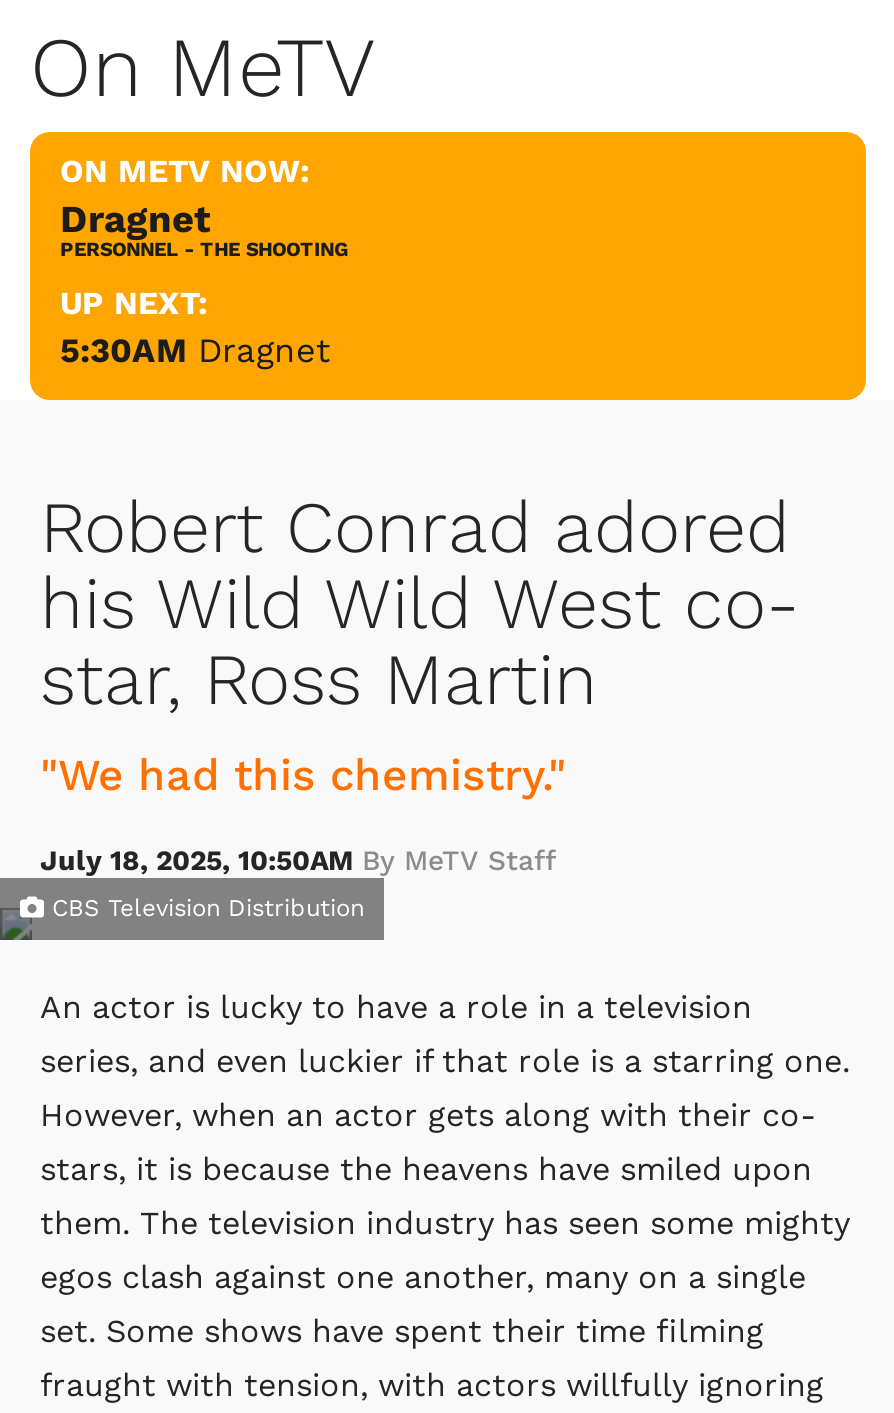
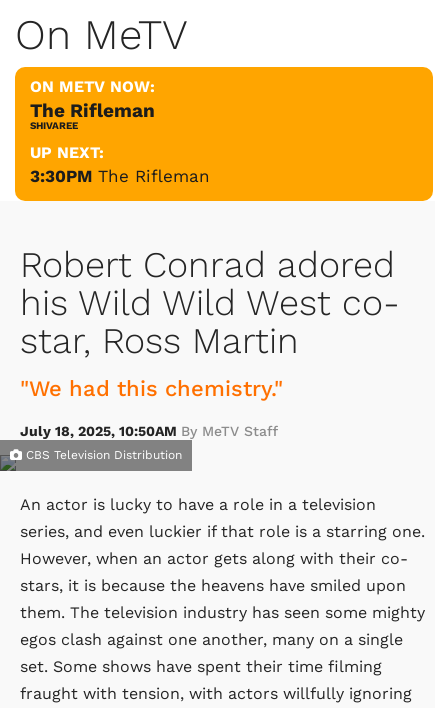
- Dragnet
- PERSONNEL - THE SHOOTING
+ The Rifleman
+ SHIVAREE

- 5:30AM Dragnet
+ 3:30PM The Rifleman
